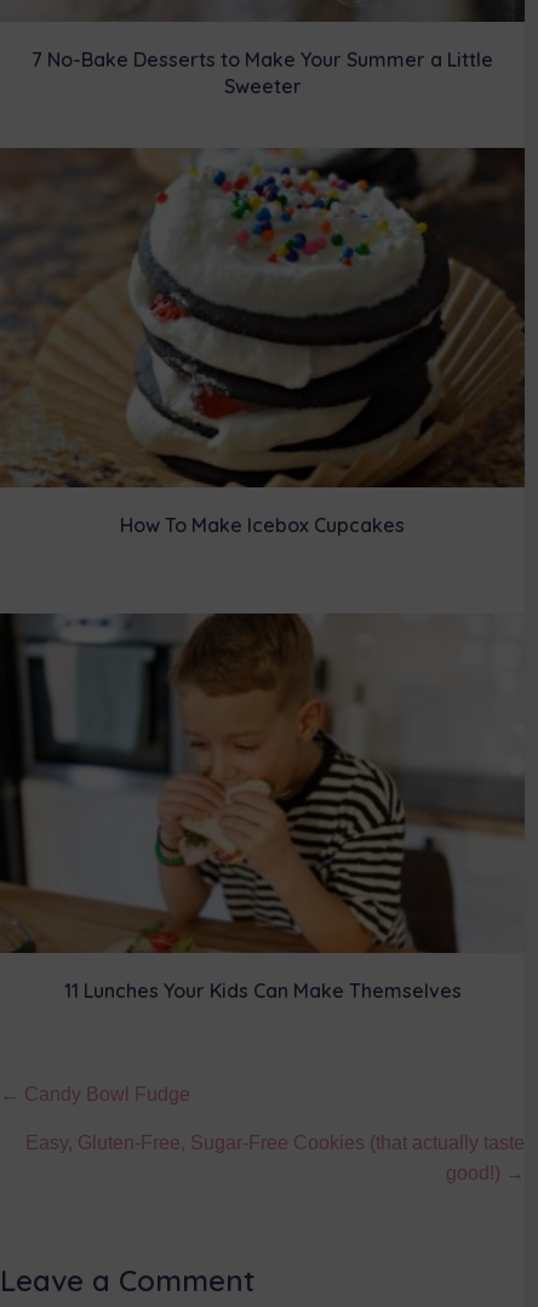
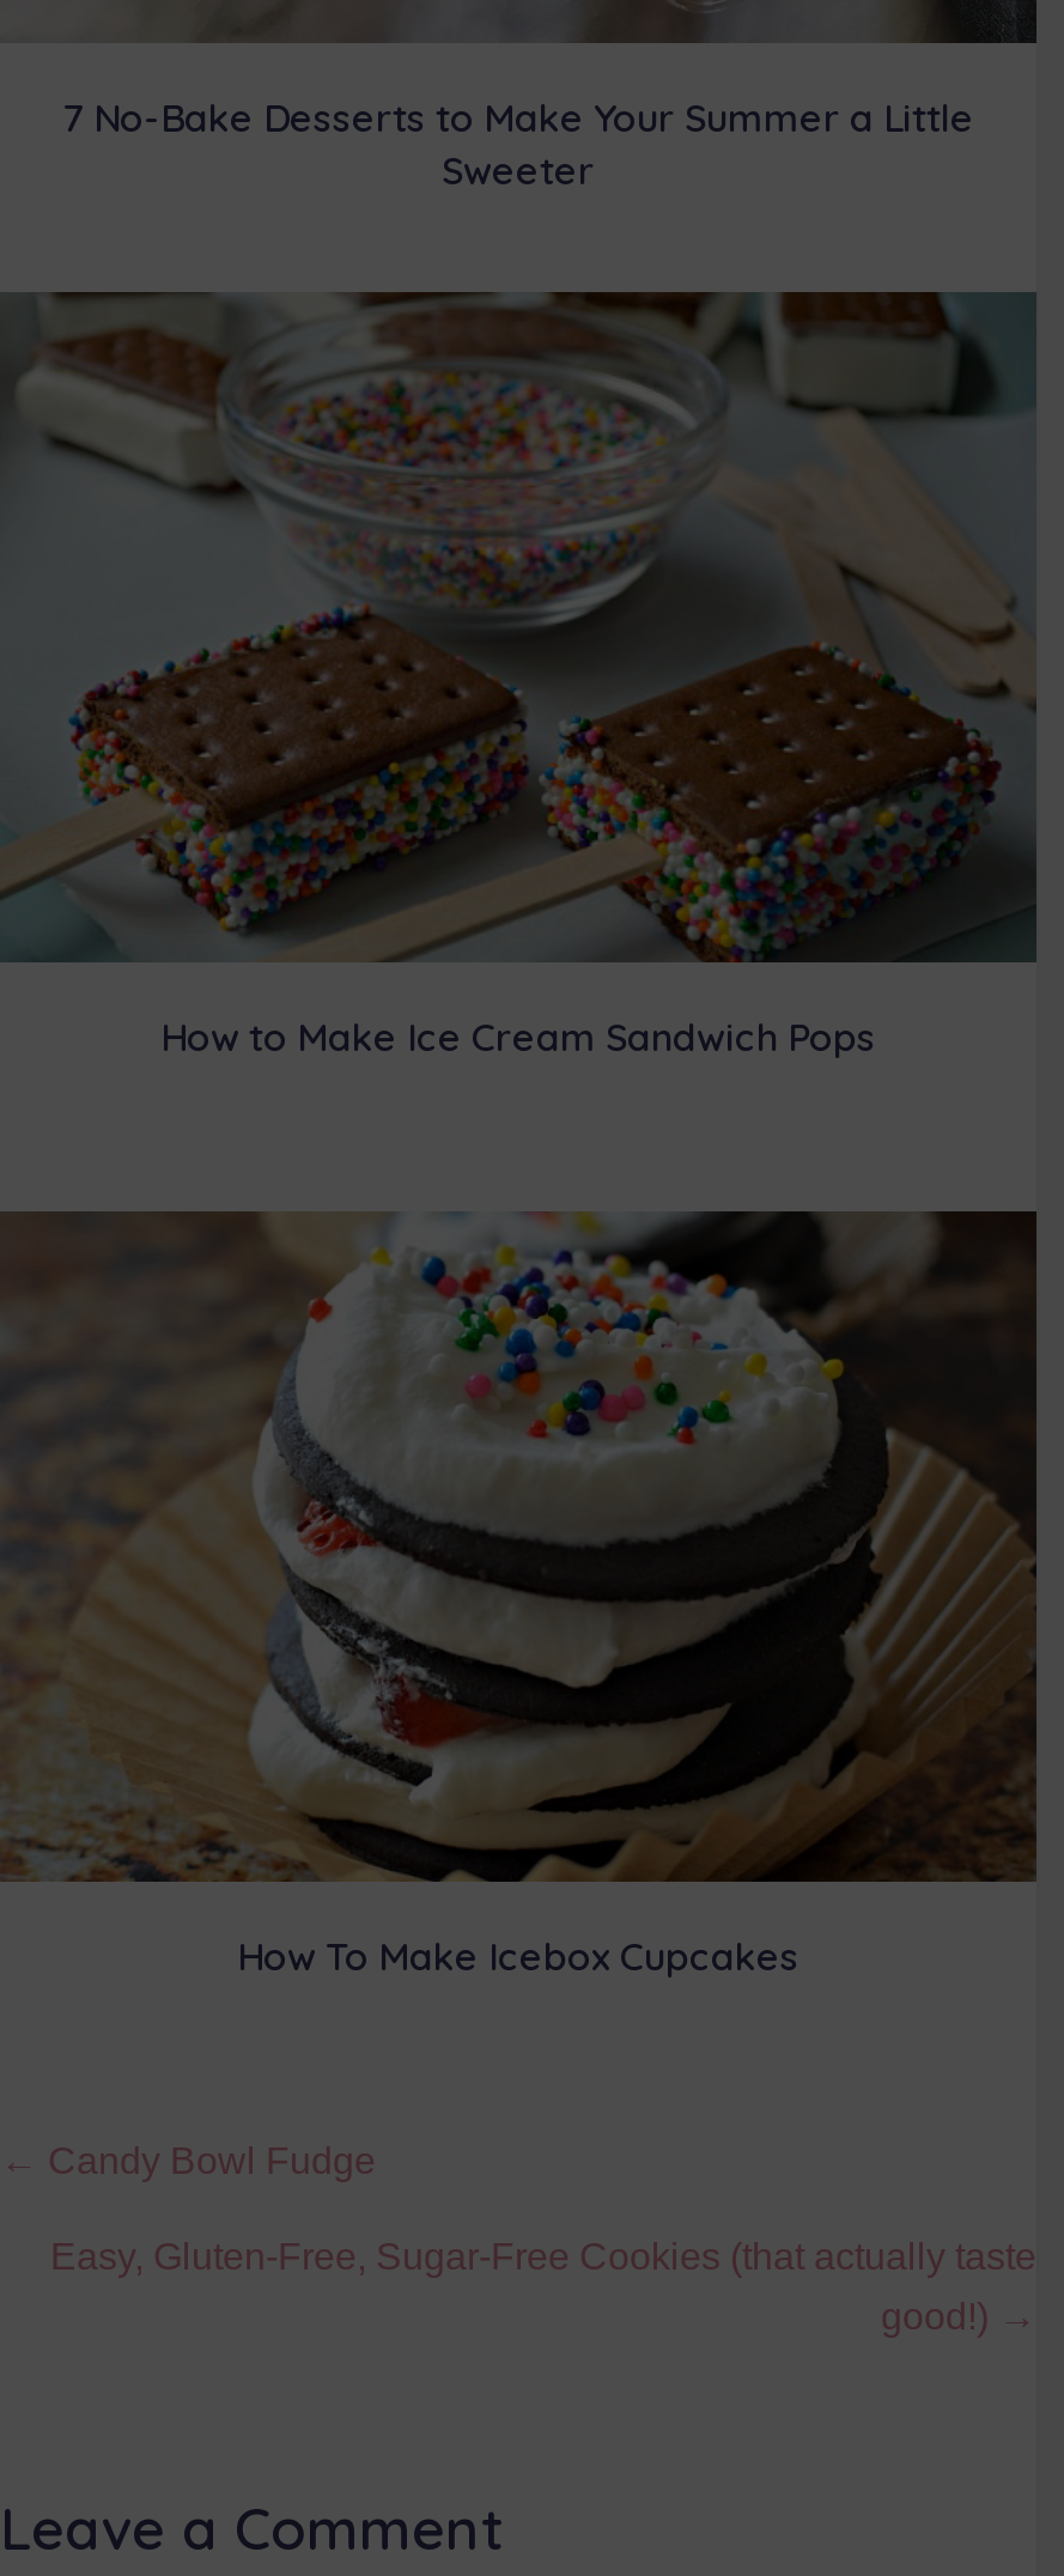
+ [image]
+ How to Make Ice Cream Sandwich Pops

moved down: [image] | How To Make Icebox Cupcakes

- [image]
- 11 Lunches Your Kids Can Make Themselves
